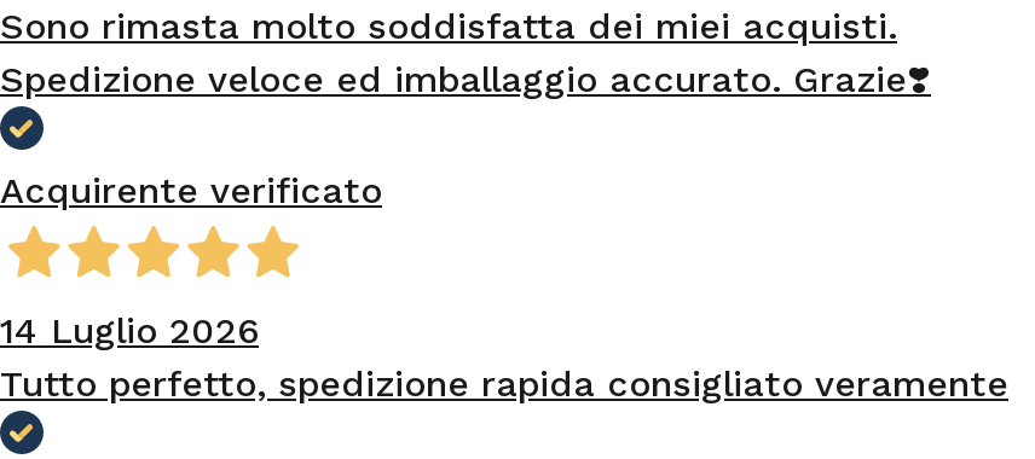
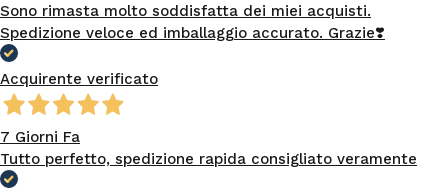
- 14 Luglio 2026
+ 7 Giorni Fa
